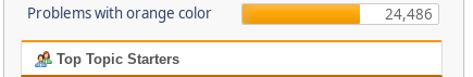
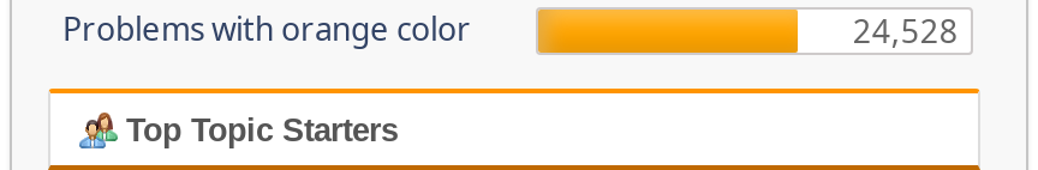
- 24,486
+ 24,528
